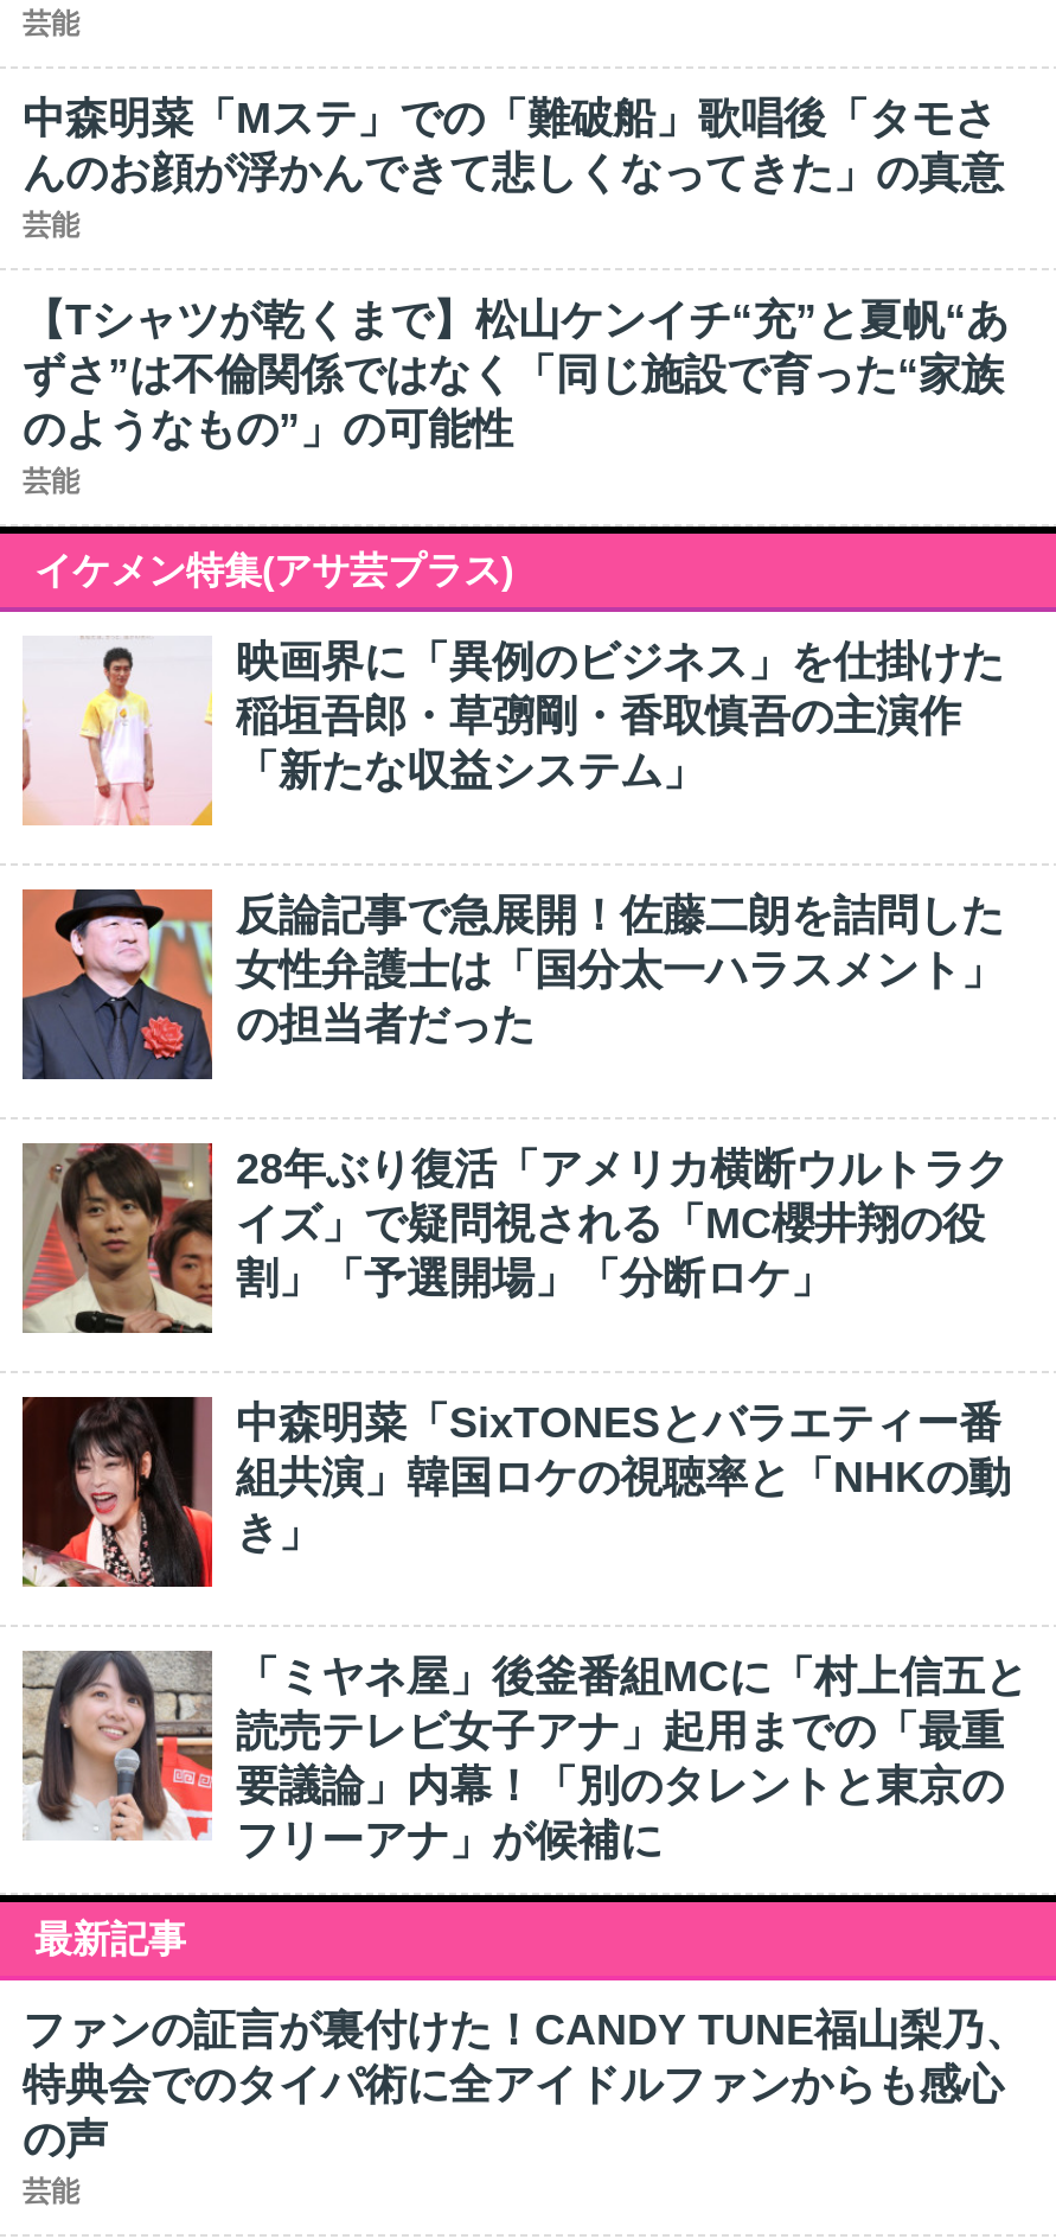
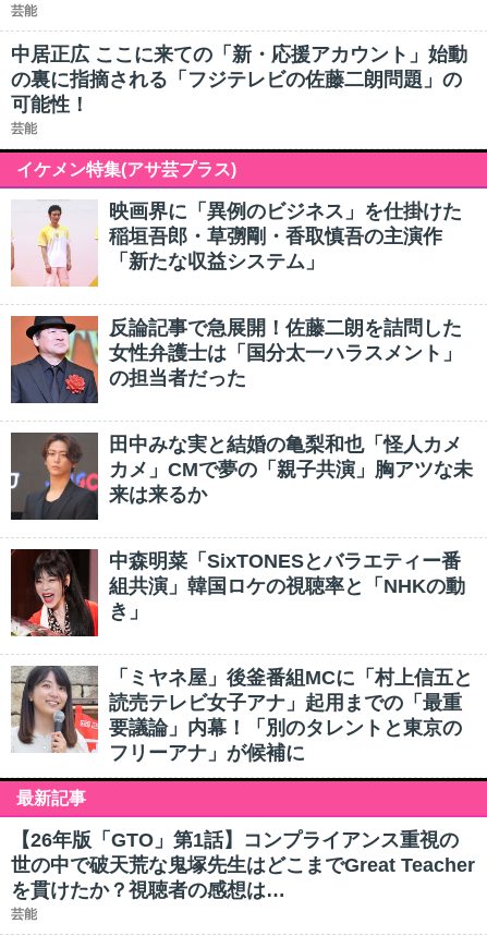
- 中森明菜「Mステ」での「難破船」歌唱後「タモさ
- んのお顔が浮かんできて悲しくなってきた」の真意
- 芸能
- 【Tシャツが乾くまで】松山ケンイチ“充”と夏帆“あ
- ずさ”は不倫関係ではなく「同じ施設で育った“家族
- のようなもの”」の可能性
+ 中居正広 ここに来ての「新・応援アカウント」始動
+ の裏に指摘される「フジテレビの佐藤二朗問題」の
+ 可能性！

- [image]
- 28年ぶり復活「アメリカ横断ウルトラク
- イズ」で疑問視される「MC櫻井翔の役
- 割」「予選開場」「分断ロケ」
+ [image]
+ 田中みな実と結婚の亀梨和也「怪人カメ
+ カメ」CMで夢の「親子共演」胸アツな未
+ 来は来るか

- ファンの証言が裏付けた！CANDY TUNE福山梨乃、
- 特典会でのタイパ術に全アイドルファンからも感心
- の声
+ 【26年版「GTO」第1話】コンプライアンス重視の
+ 世の中で破天荒な鬼塚先生はどこまでGreat Teacher
+ を貫けたか？視聴者の感想は…
